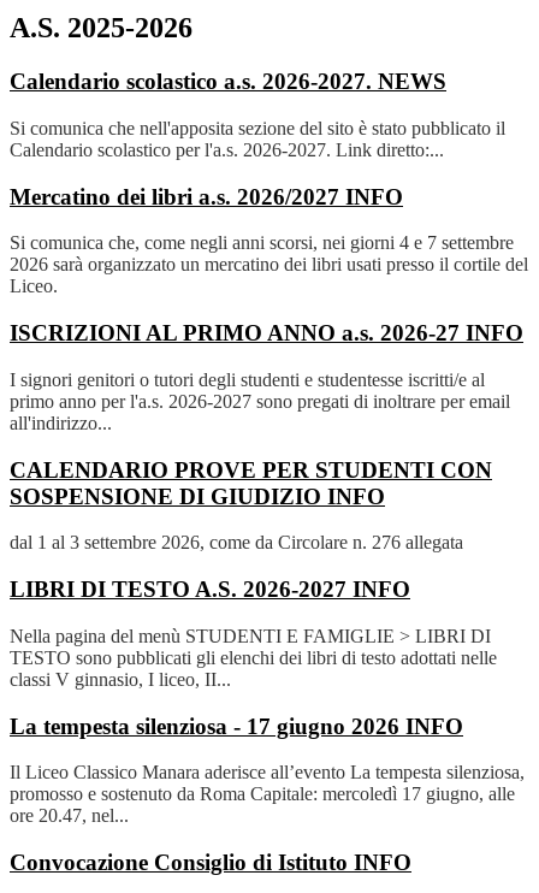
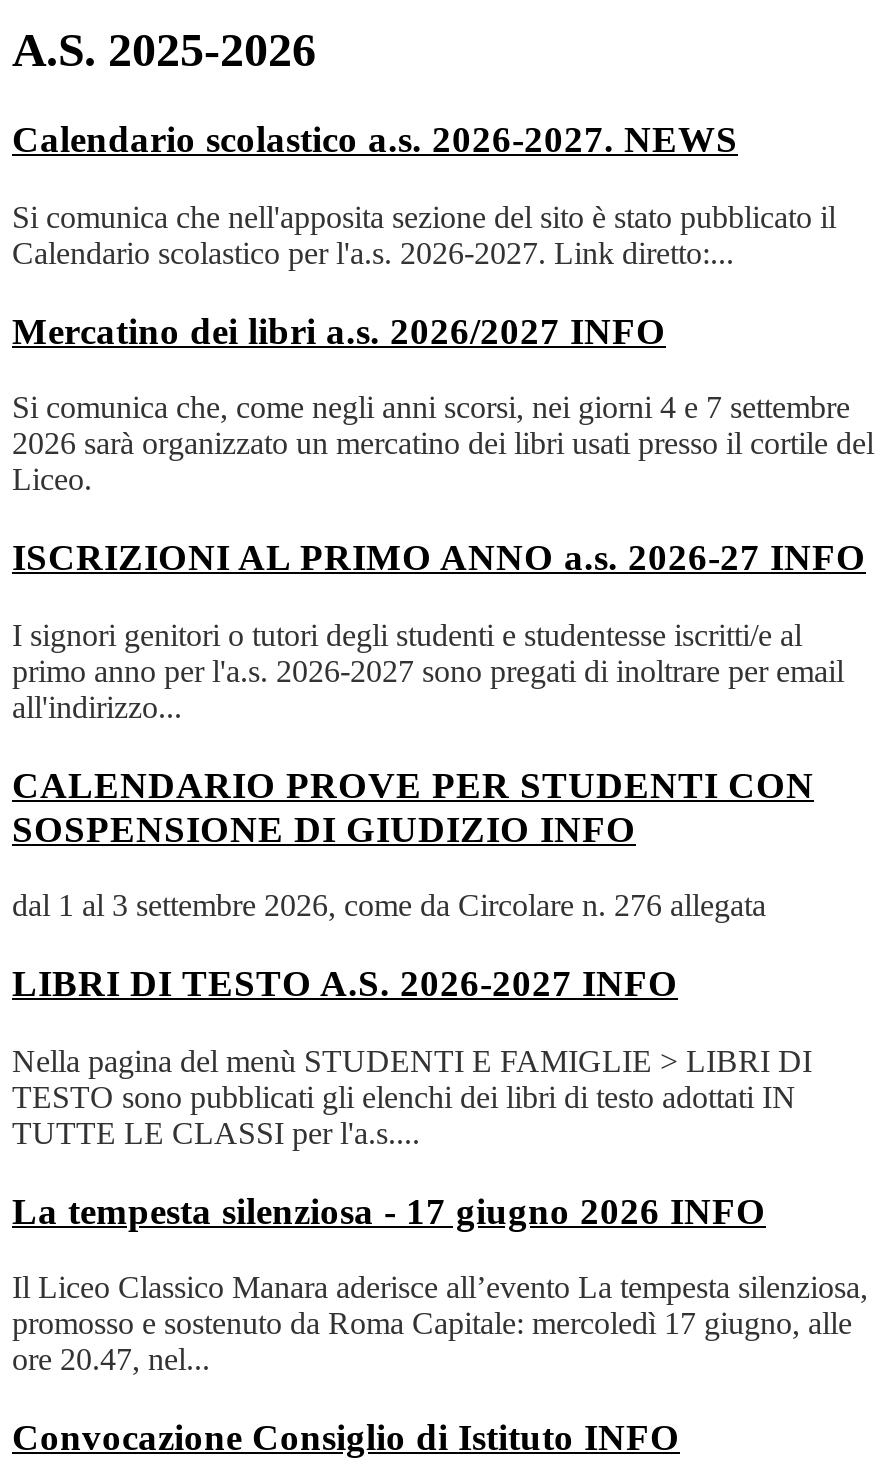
- TESTO sono pubblicati gli elenchi dei libri di testo adottati nelle
- classi V ginnasio, I liceo, II...
+ TESTO sono pubblicati gli elenchi dei libri di testo adottati IN
+ TUTTE LE CLASSI per l'a.s....
